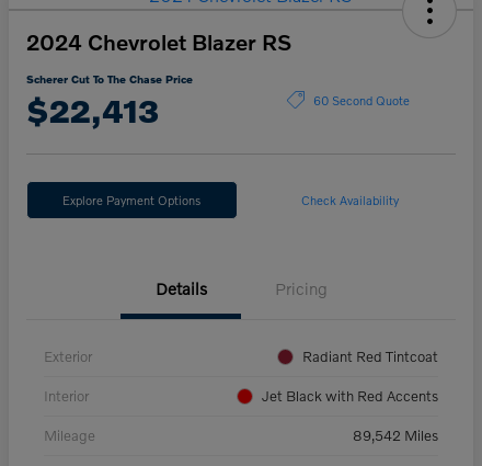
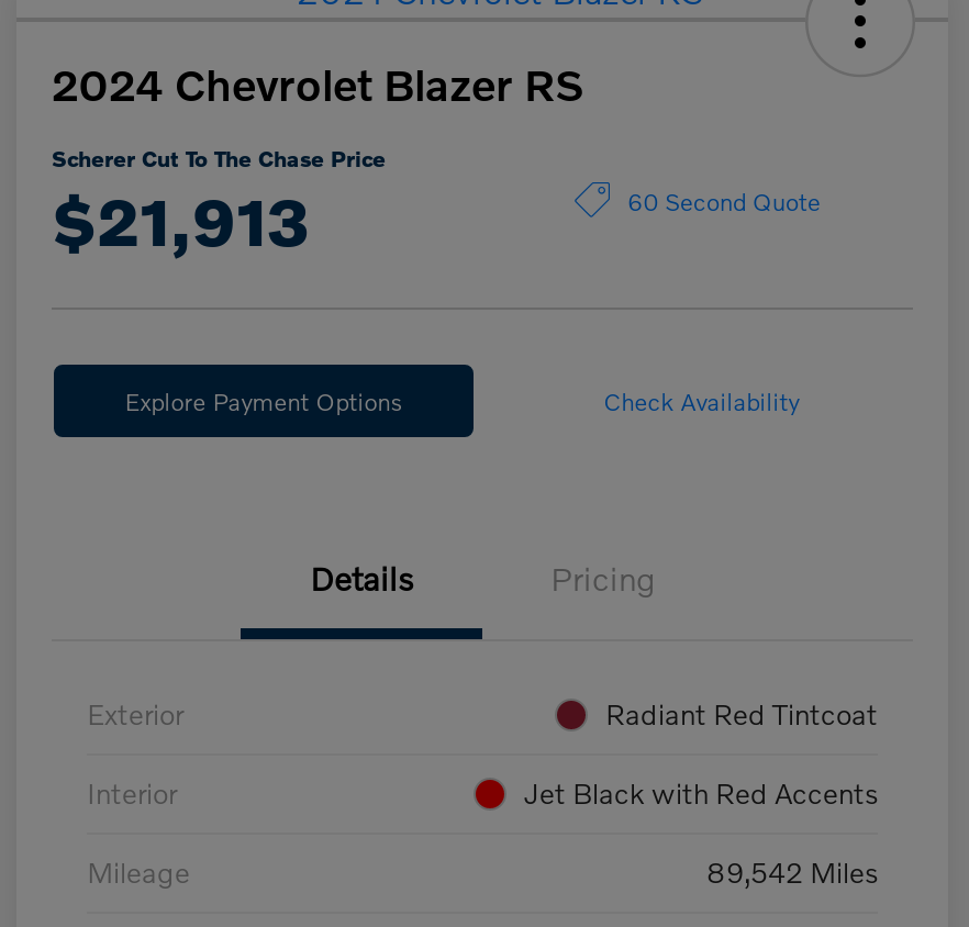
- $22,413
+ $21,913
